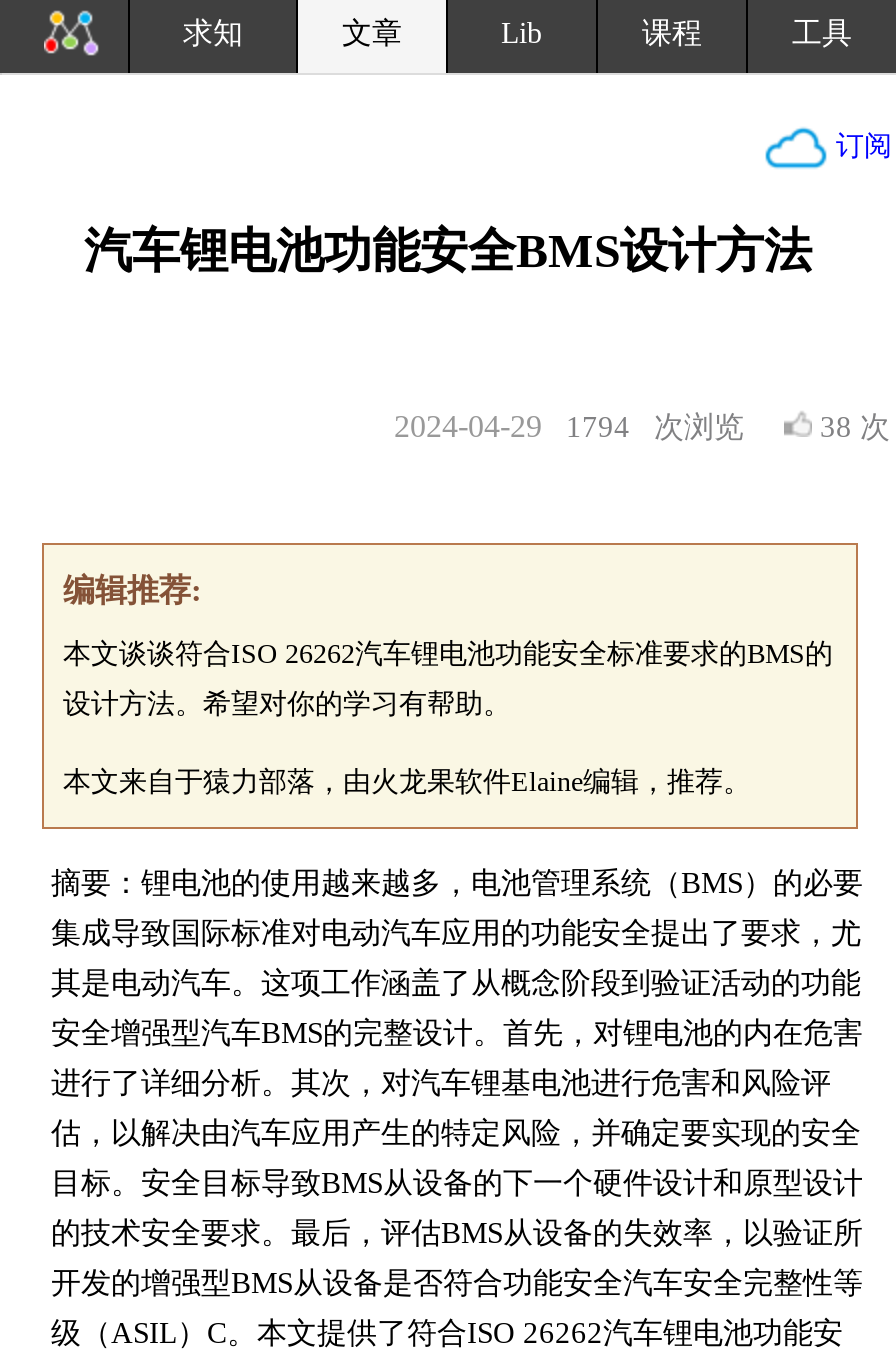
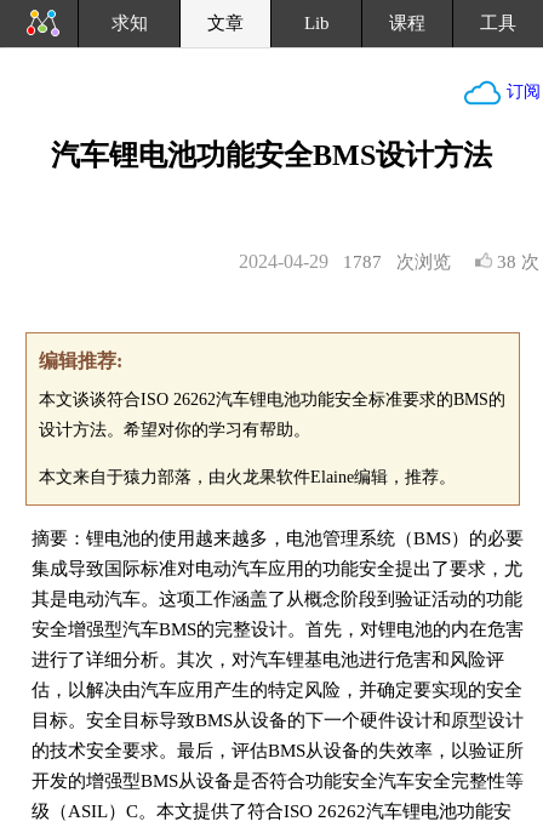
- 2024-04-29 1794 次浏览 38 次
+ 2024-04-29 1787 次浏览 38 次
